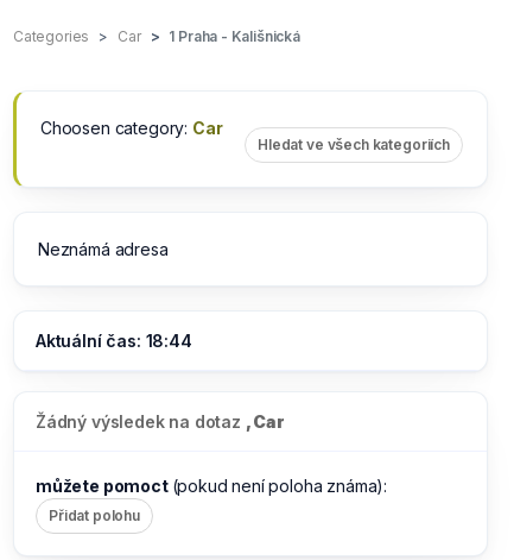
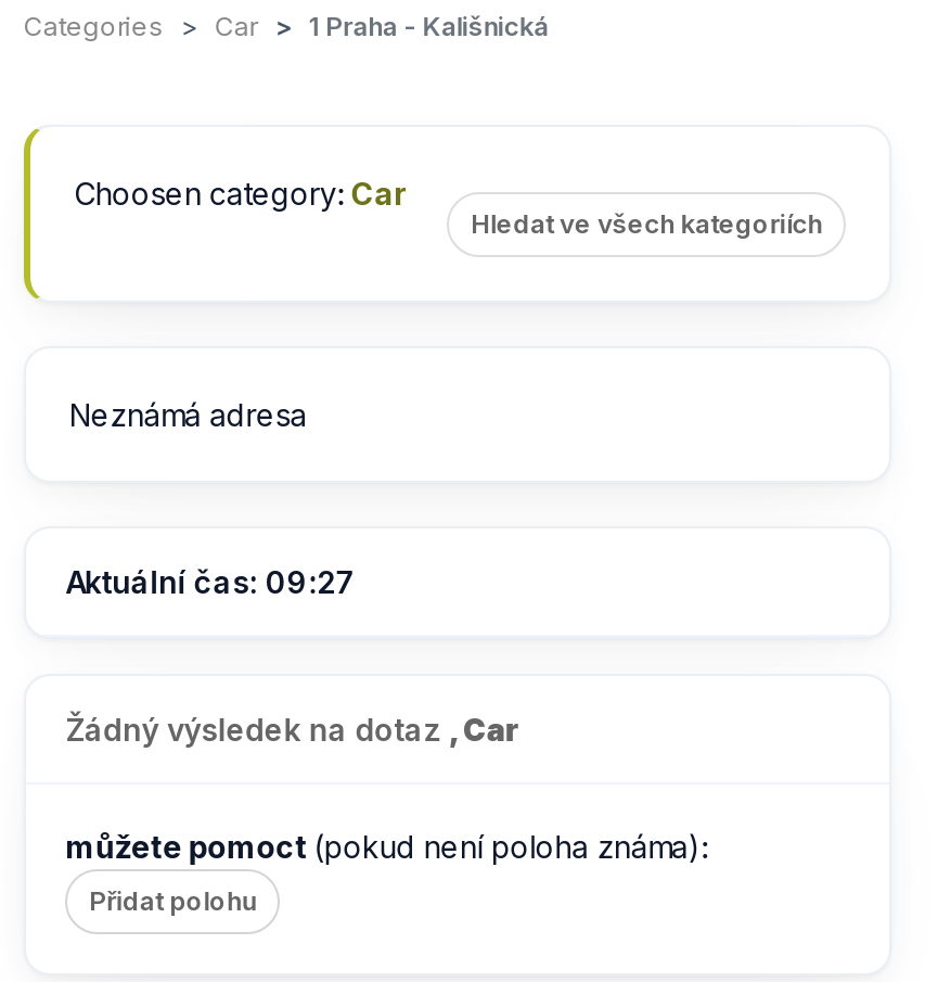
- Aktuální čas: 18:44
+ Aktuální čas: 09:27
